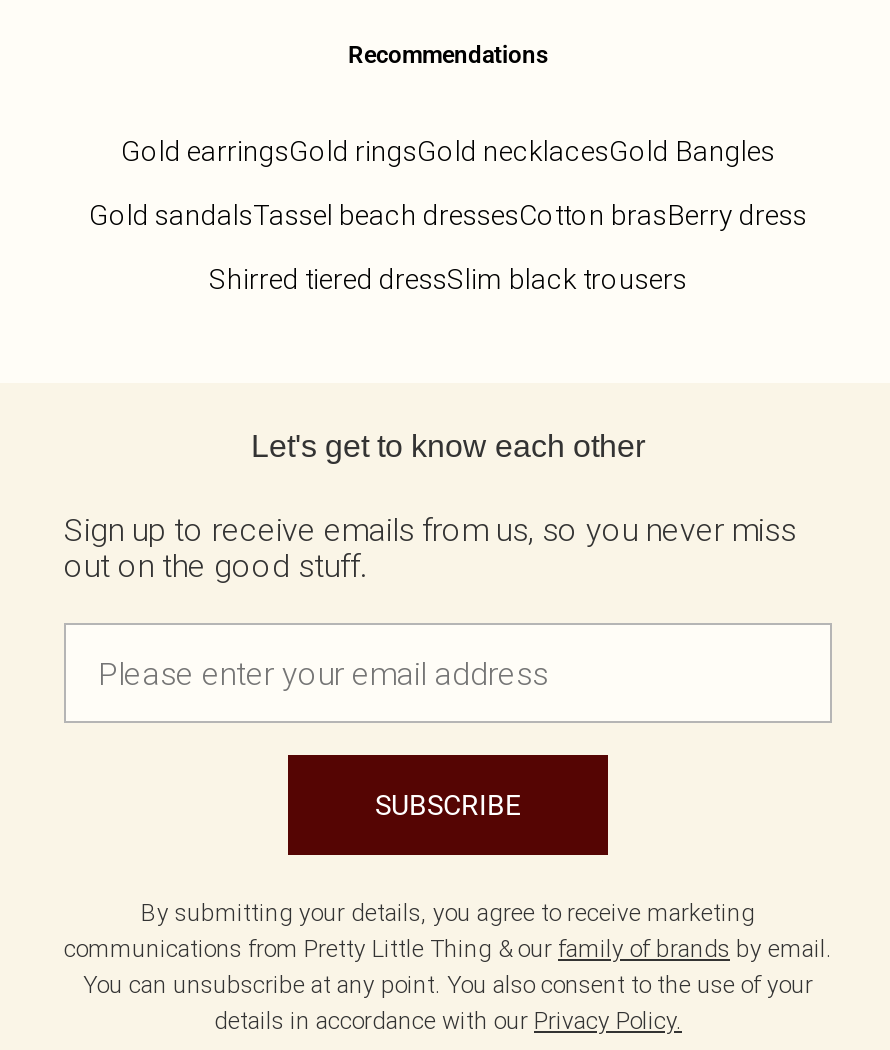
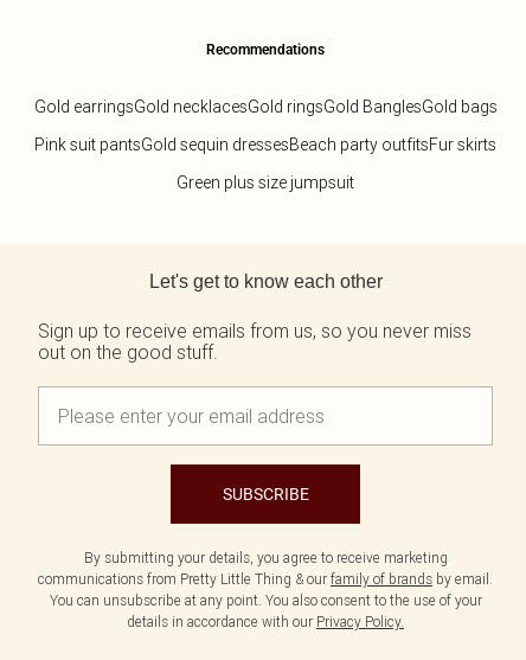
- Gold earringsGold ringsGold necklacesGold Bangles
+ Gold earringsGold necklacesGold ringsGold BanglesGold bags

- Gold sandalsTassel beach dressesCotton brasBerry dress
+ Pink suit pantsGold sequin dressesBeach party outfitsFur skirts

- Shirred tiered dressSlim black trousers
+ Green plus size jumpsuit
